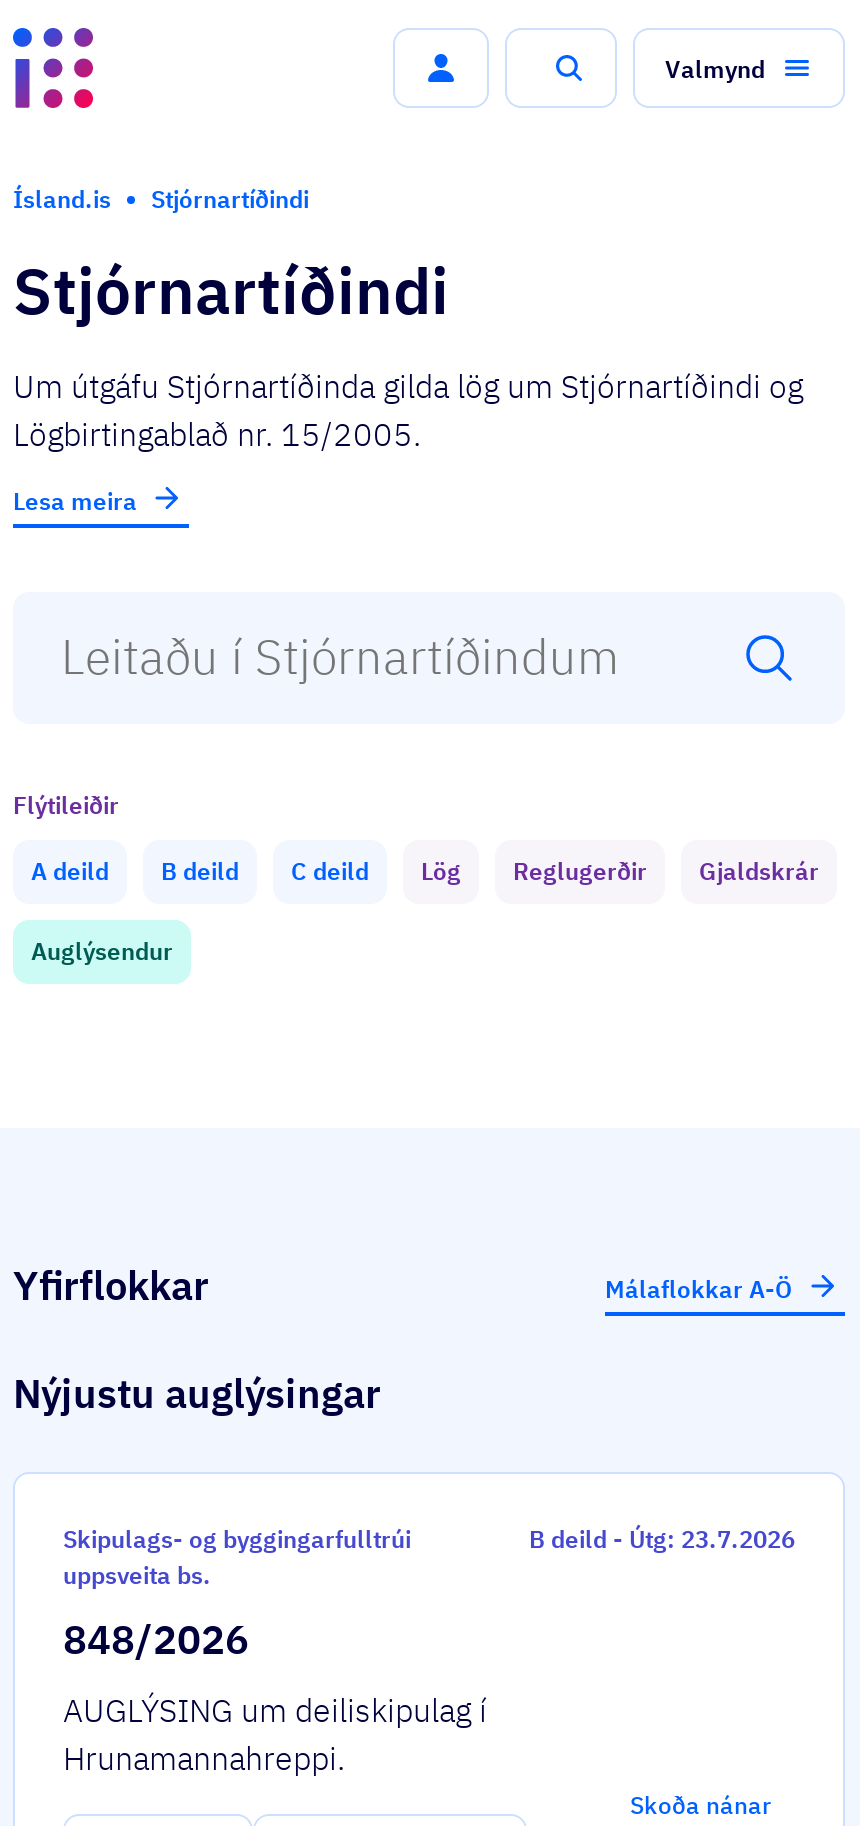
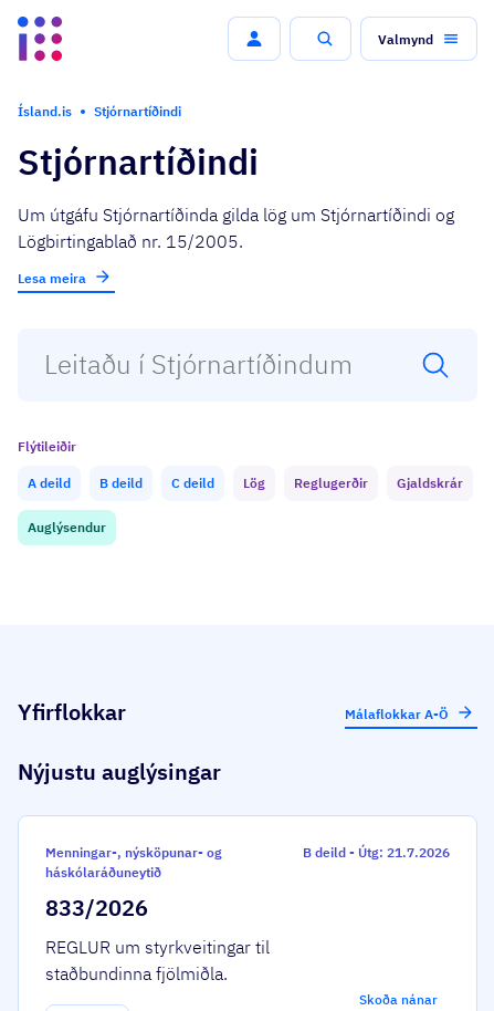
- Skipulags- og byggingarfulltrúi
- uppsveita bs.
+ Menningar-, nýsköpunar- og
+ háskólaráðuneytið

- B deild - Útg: 23.7.2026
+ B deild - Útg: 21.7.2026

- 848/2026
- AUGLÝSING um deiliskipulag í
- Hrunamannahreppi.
+ 833/2026
+ REGLUR um styrkveitingar til
+ staðbundinna fjölmiðla.
